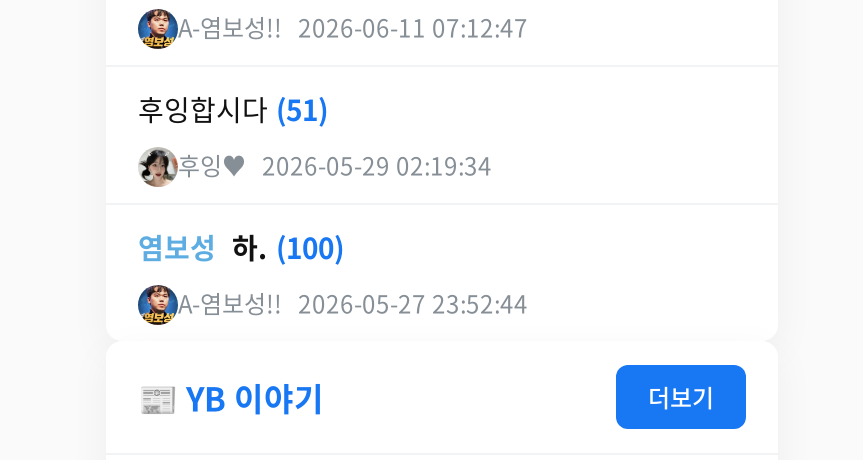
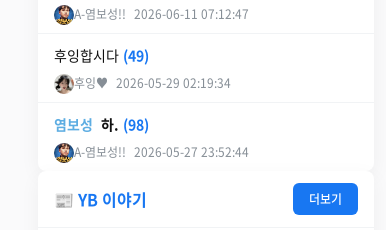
- 후잉합시다 (51)
+ 후잉합시다 (49)

- 염보성 하. (100)
+ 염보성 하. (98)
